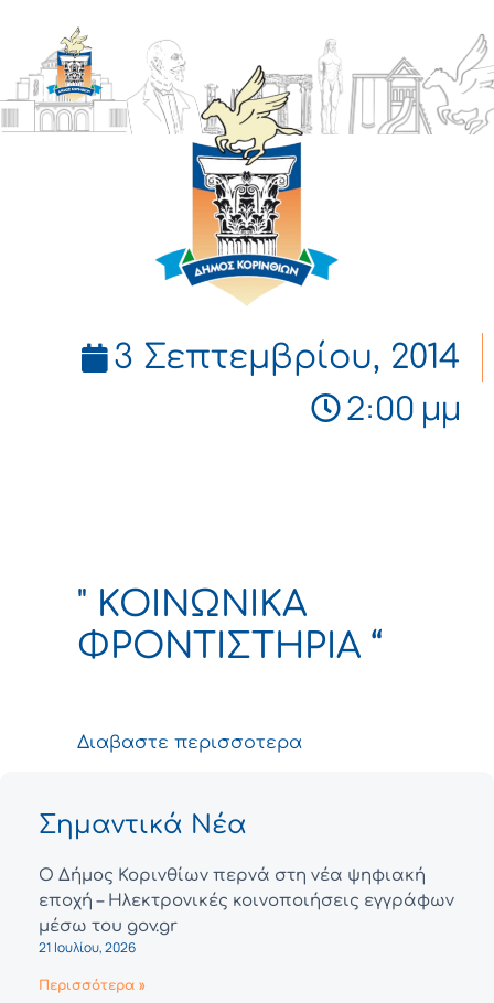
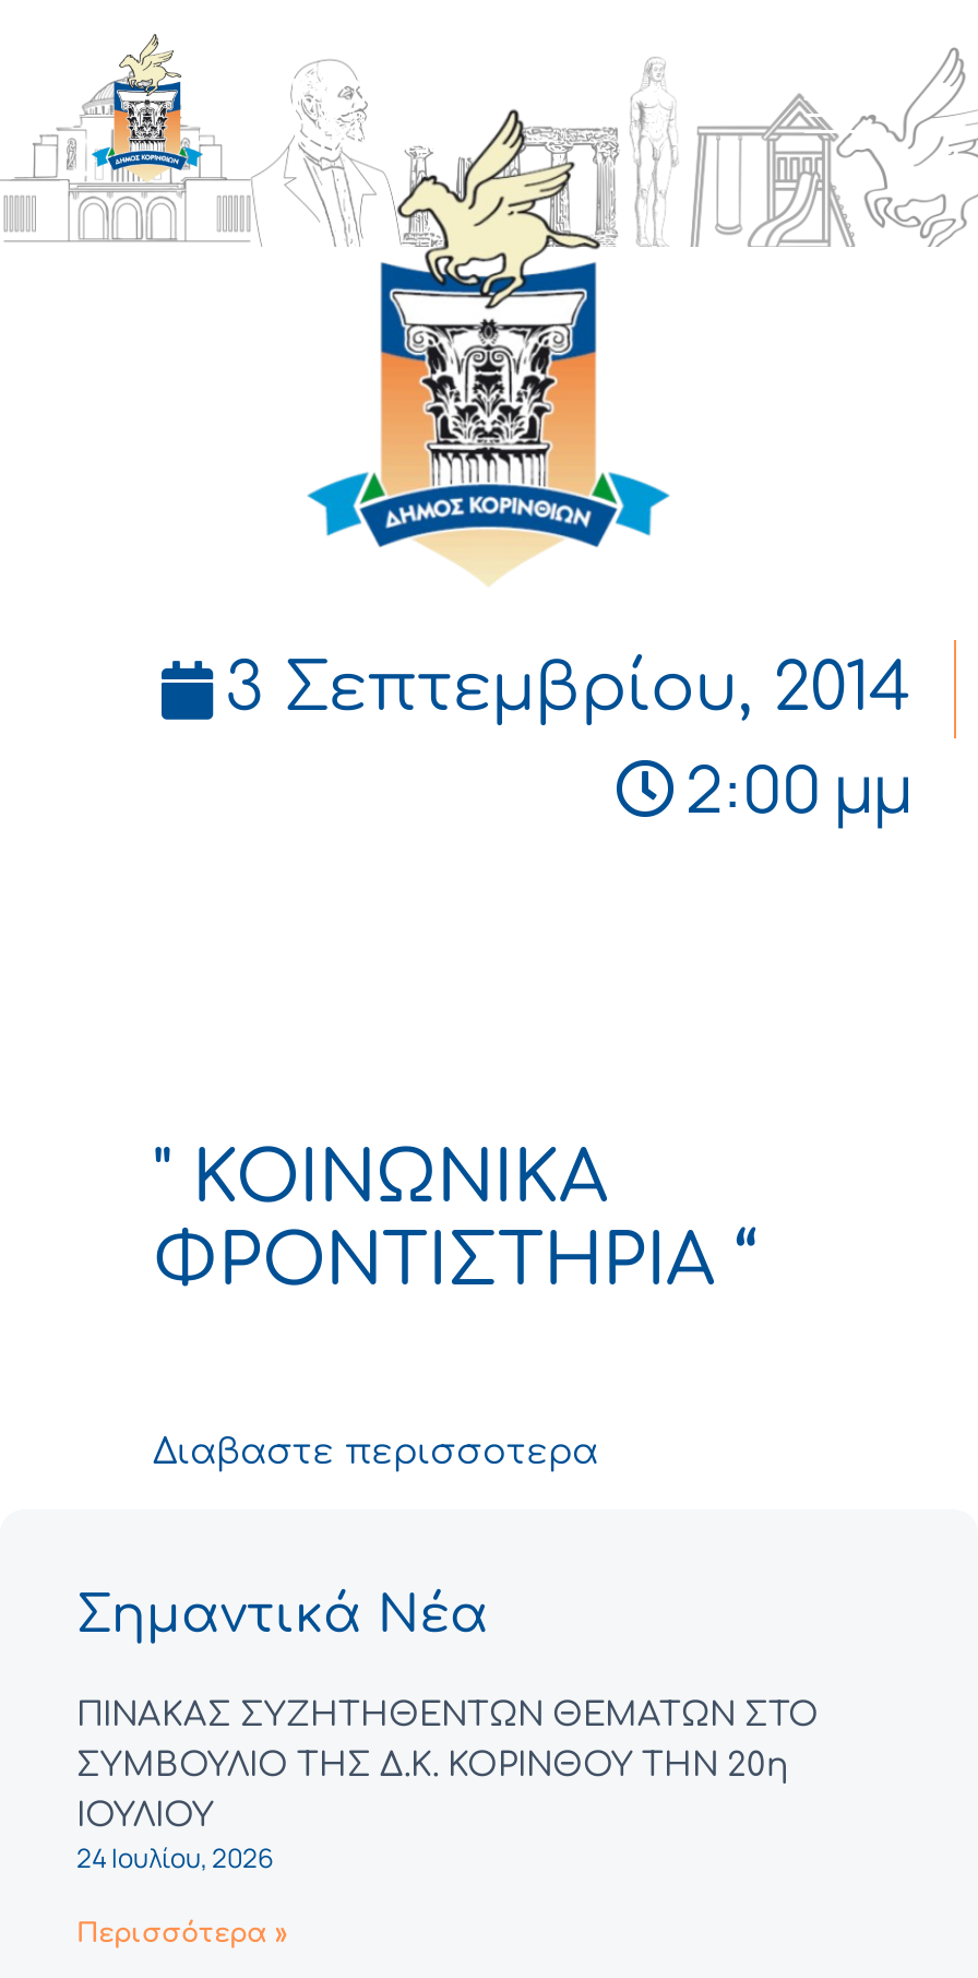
- Ο Δήμος Κορινθίων περνά στη νέα ψηφιακή
- εποχή – Ηλεκτρονικές κοινοποιήσεις εγγράφων
- μέσω του gov.gr
- 21 Ιουλίου, 2026
+ ΠΙΝΑΚΑΣ ΣΥΖΗΤΗΘΕΝΤΩΝ ΘΕΜΑΤΩΝ ΣΤΟ
+ ΣΥΜΒΟΥΛΙΟ ΤΗΣ Δ.Κ. ΚΟΡΙΝΘΟΥ ΤΗΝ 20η
+ ΙΟΥΛΙΟΥ
+ 24 Ιουλίου, 2026
